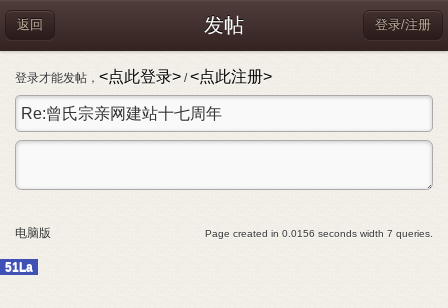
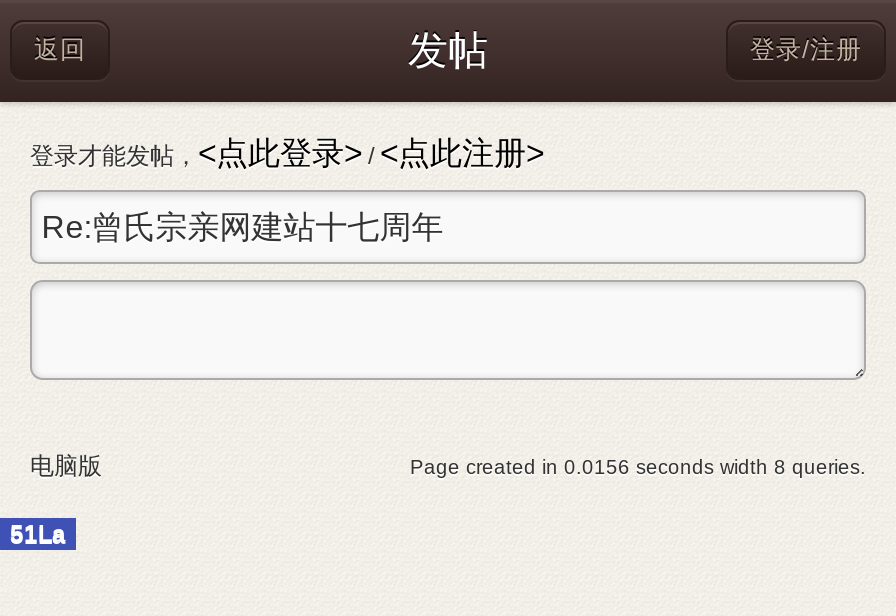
- Page created in 0.0156 seconds width 7 queries.
+ Page created in 0.0156 seconds width 8 queries.
